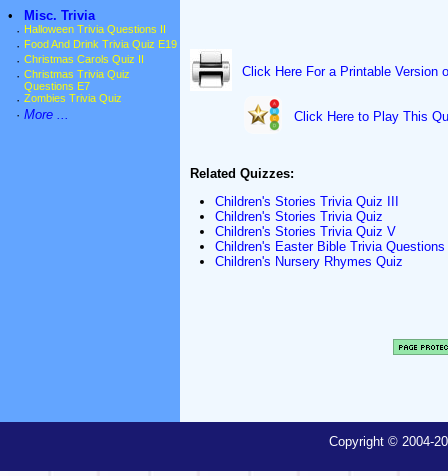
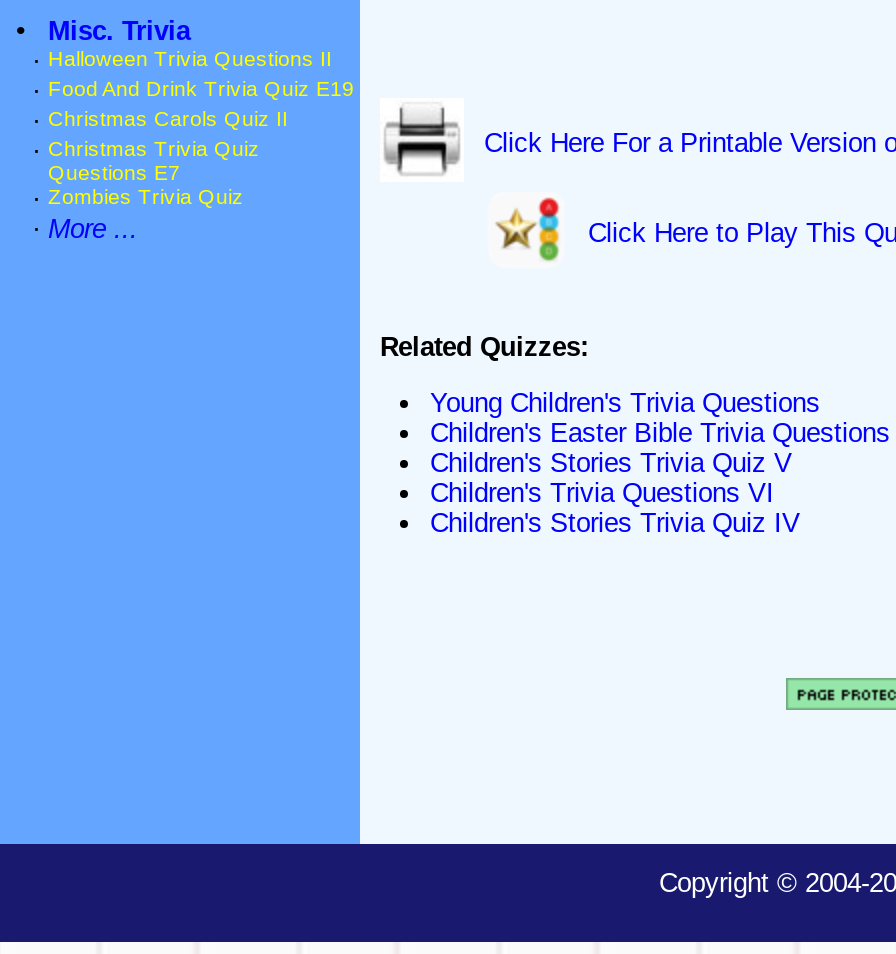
- Children's Stories Trivia Quiz III
- Children's Stories Trivia Quiz
+ Young Children's Trivia Questions

moved up: Children's Easter Bible Trivia Questions

- Children's Nursery Rhymes Quiz
+ Children's Trivia Questions VI
+ Children's Stories Trivia Quiz IV
